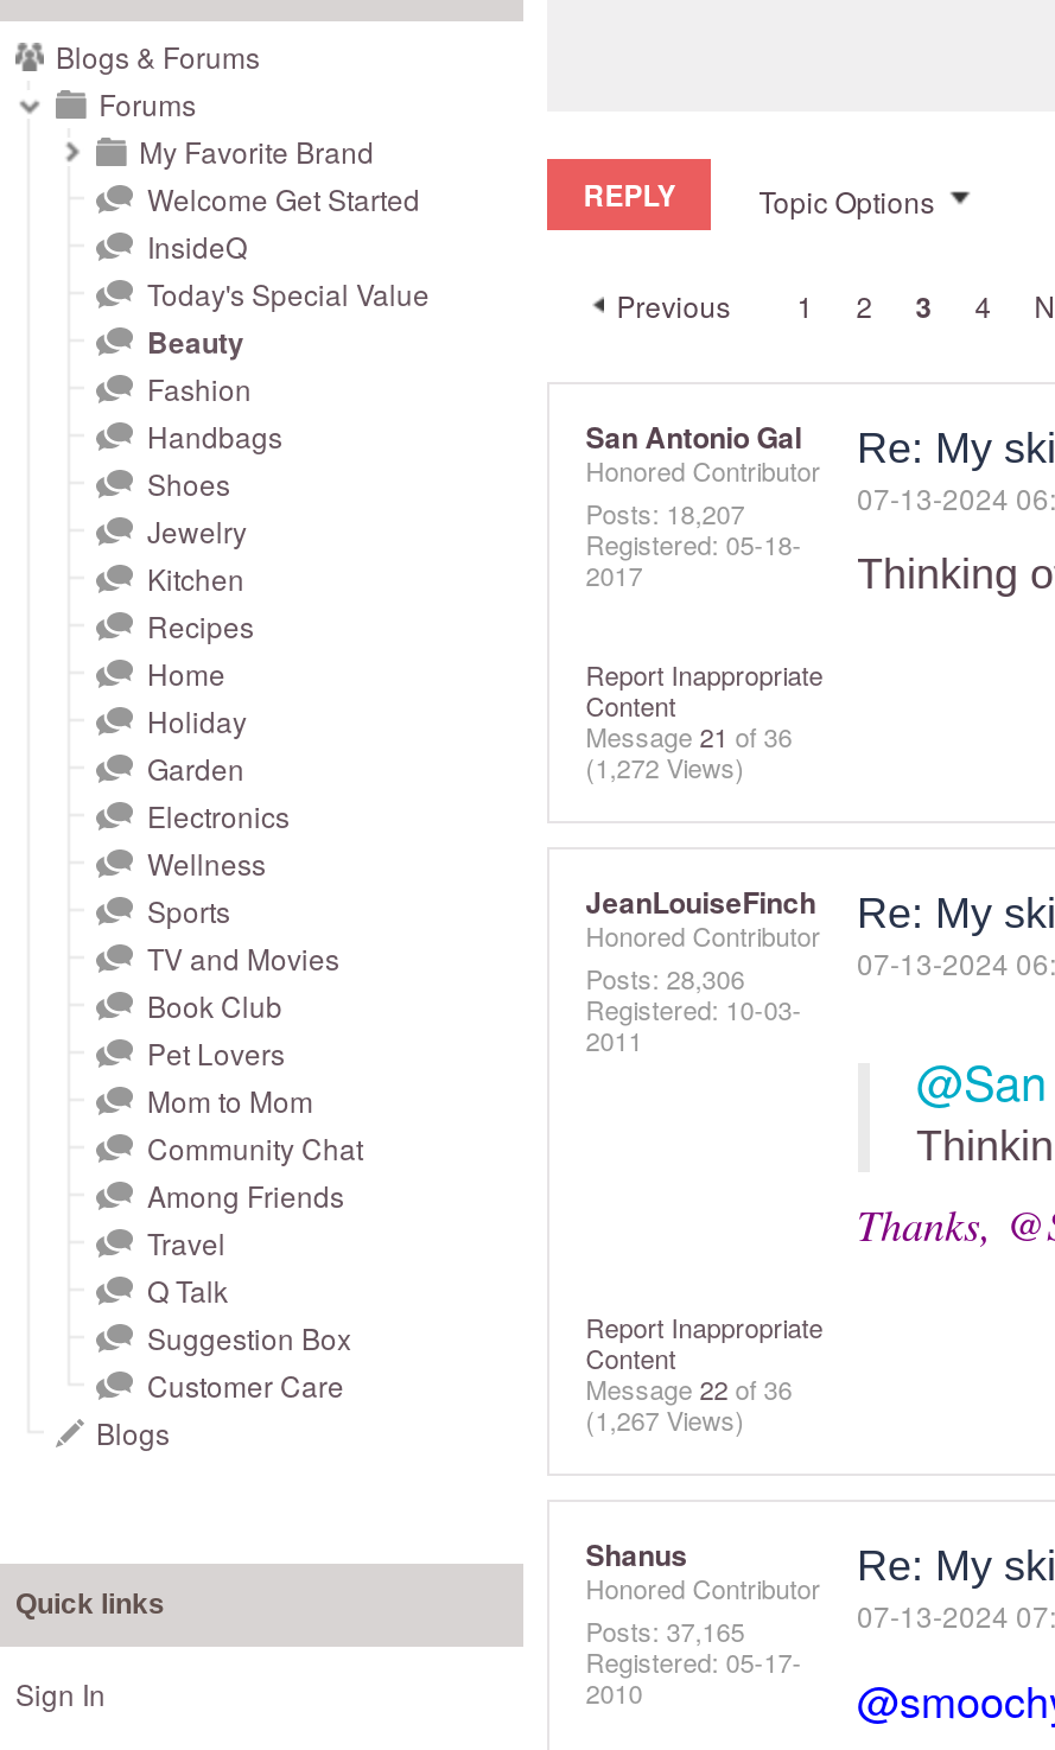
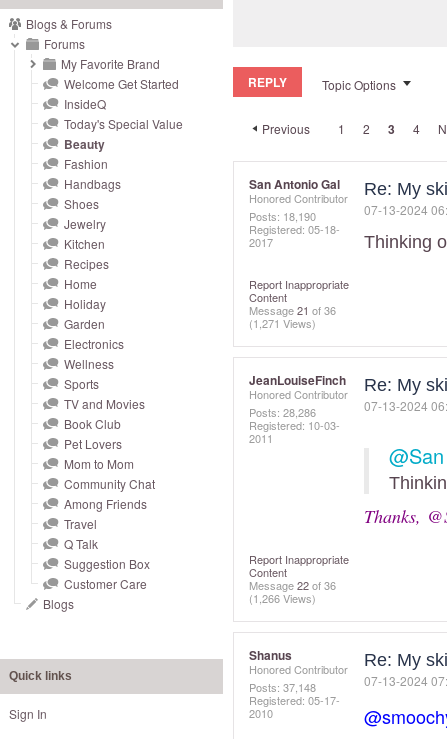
- Posts: 18,207
+ Posts: 18,190

- (1,272 Views)
+ (1,271 Views)

- Posts: 28,306
+ Posts: 28,286

- (1,267 Views)
+ (1,266 Views)

- Posts: 37,165
+ Posts: 37,148
